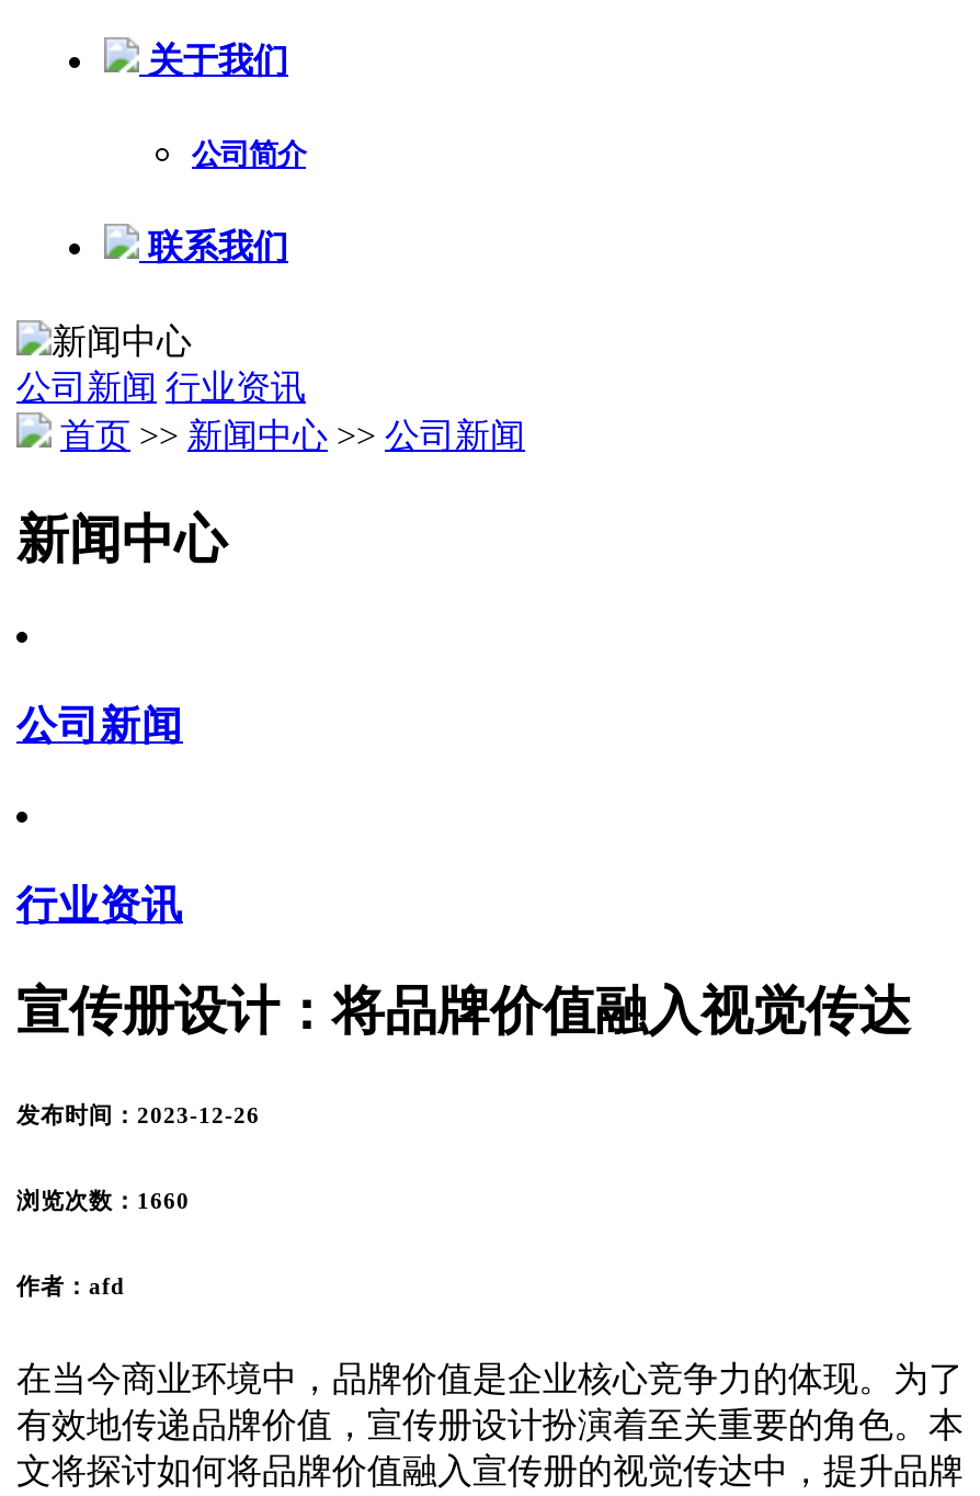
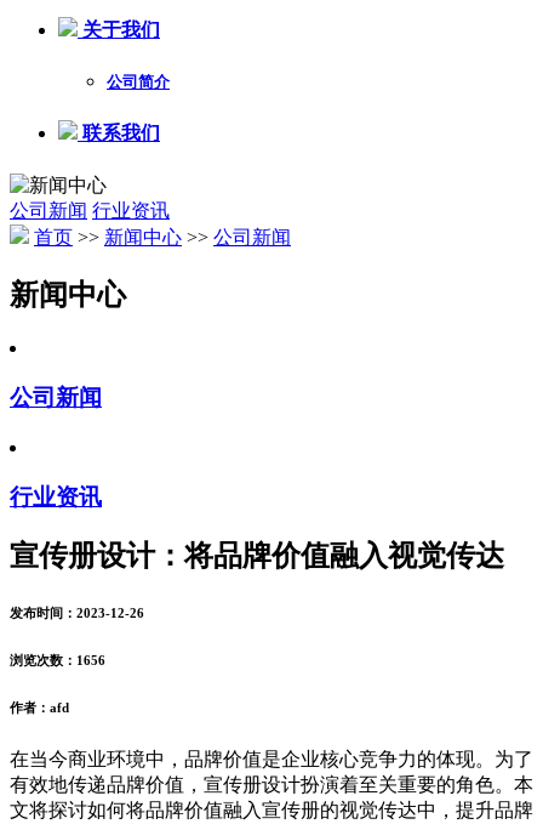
- 浏览次数：1660
+ 浏览次数：1656
